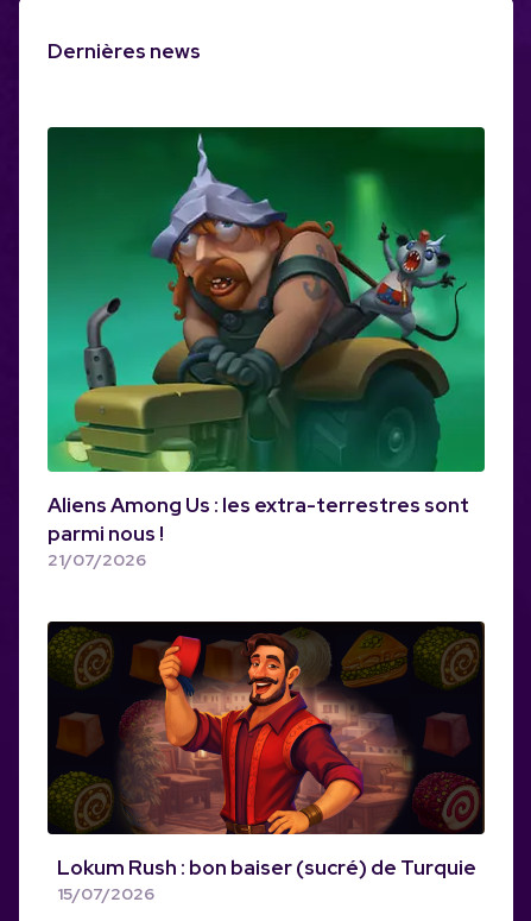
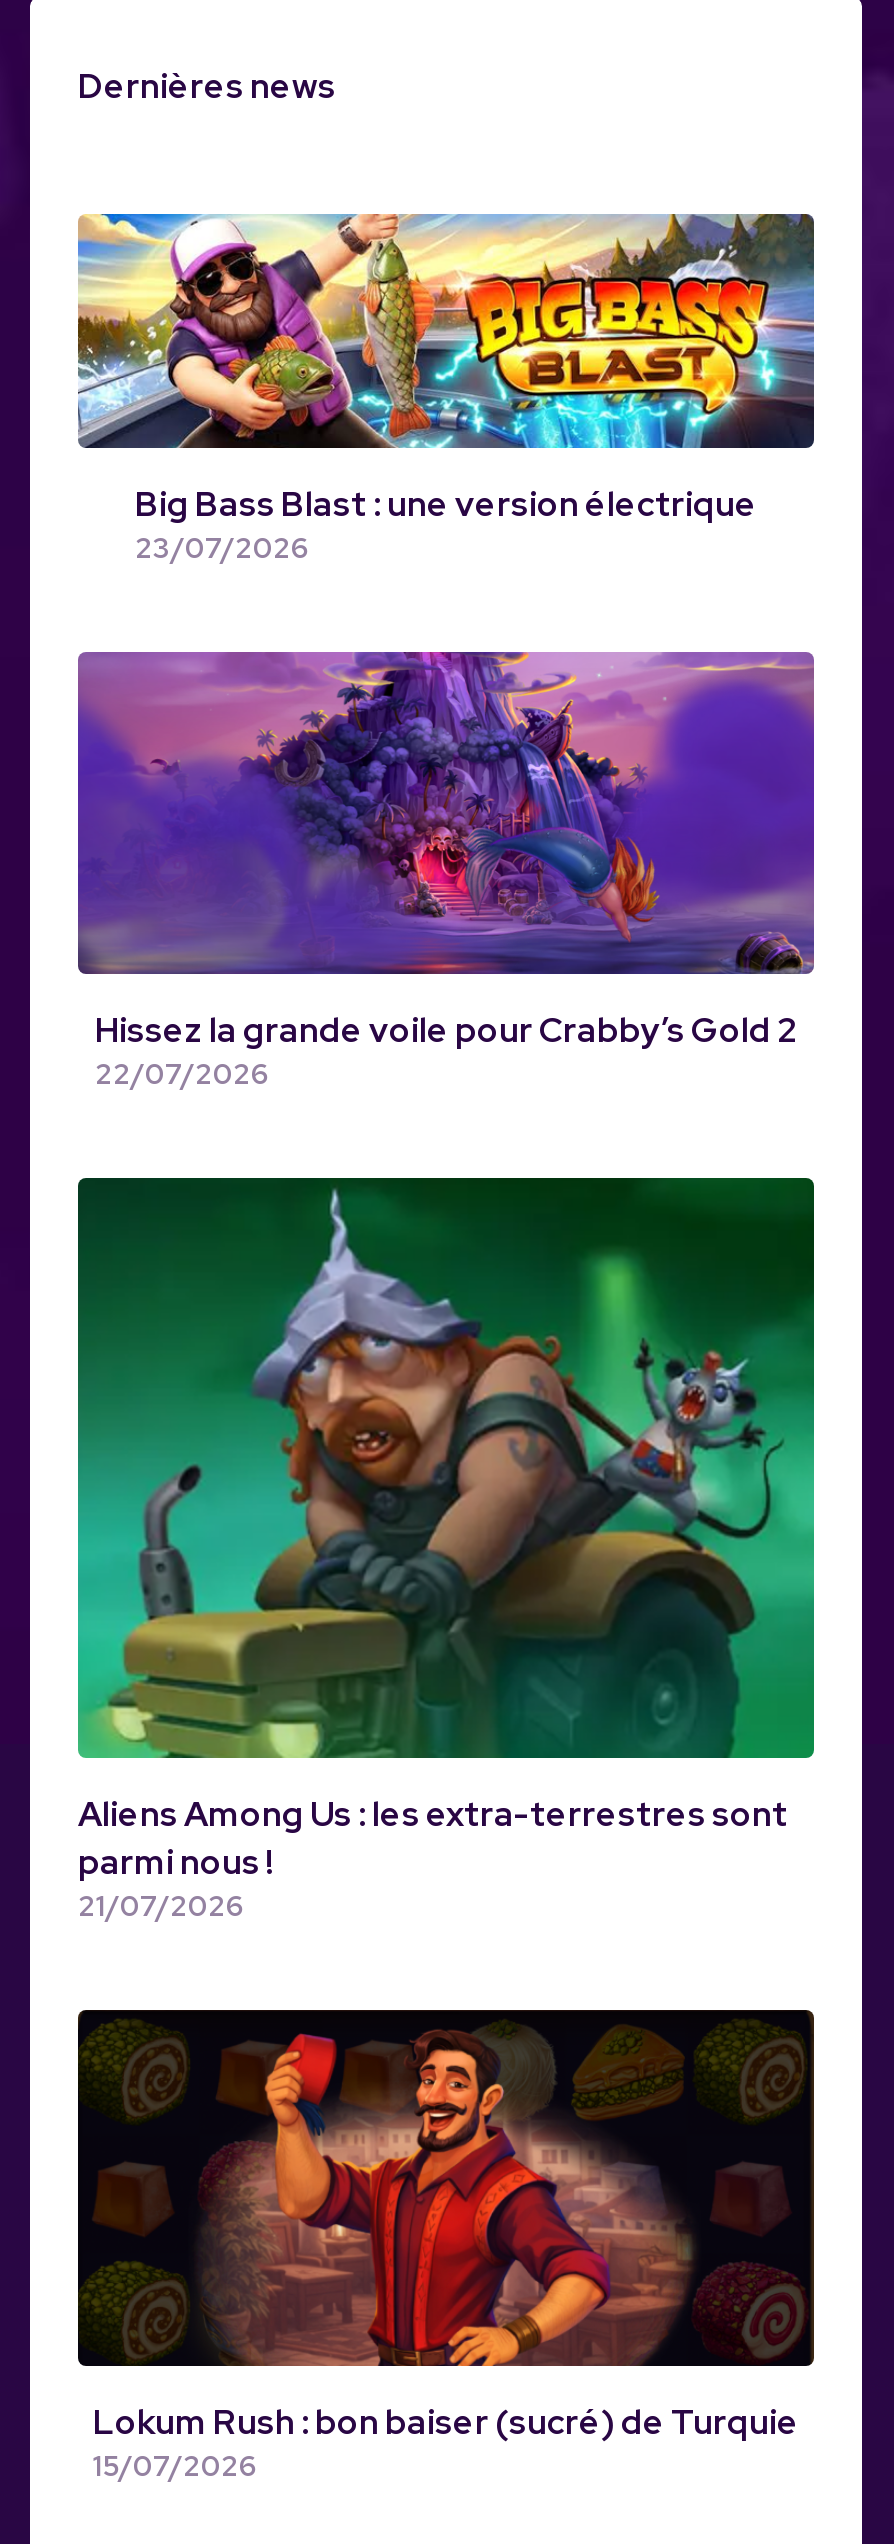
+ [image]
+ Big Bass Blast : une version électrique
+ 23/07/2026

+ [image]
+ Hissez la grande voile pour Crabby’s Gold 2
+ 22/07/2026
